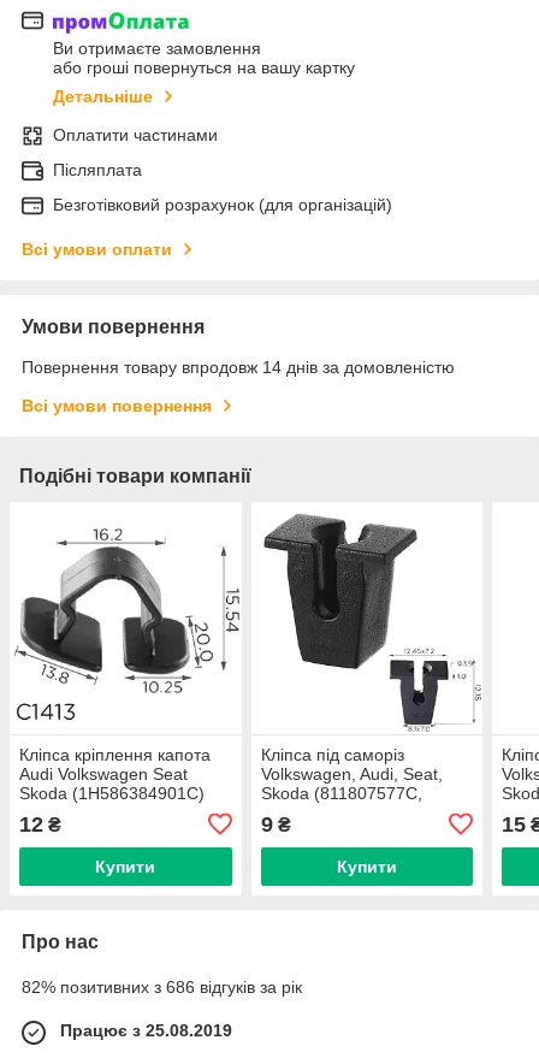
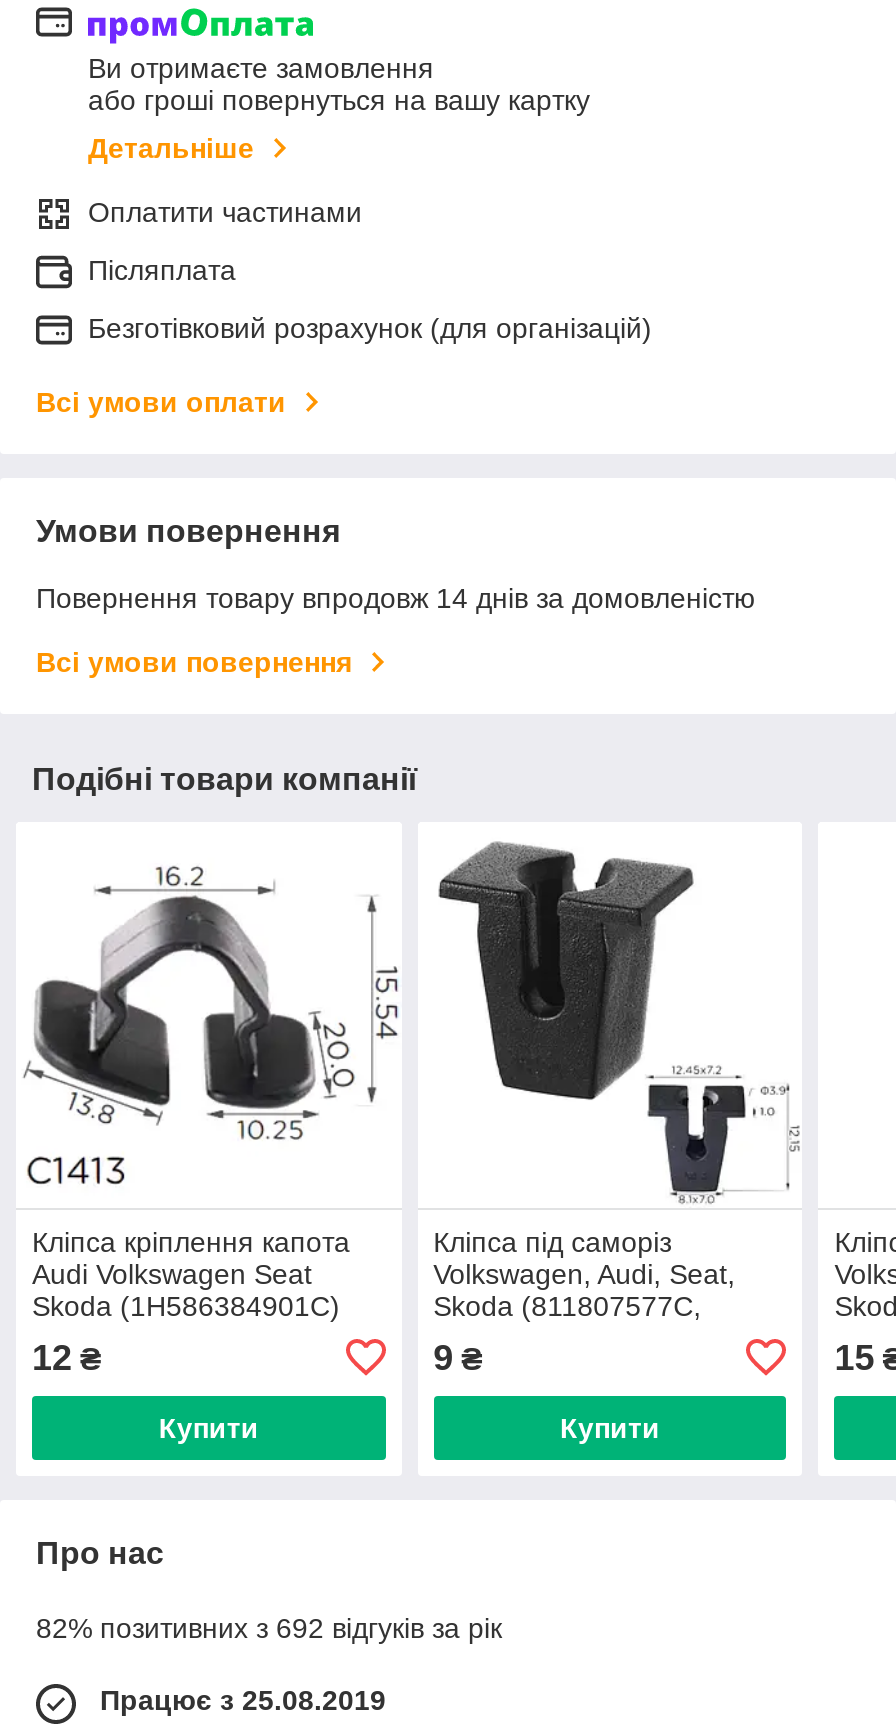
- 82% позитивних з 686 відгуків за рік
+ 82% позитивних з 692 відгуків за рік
